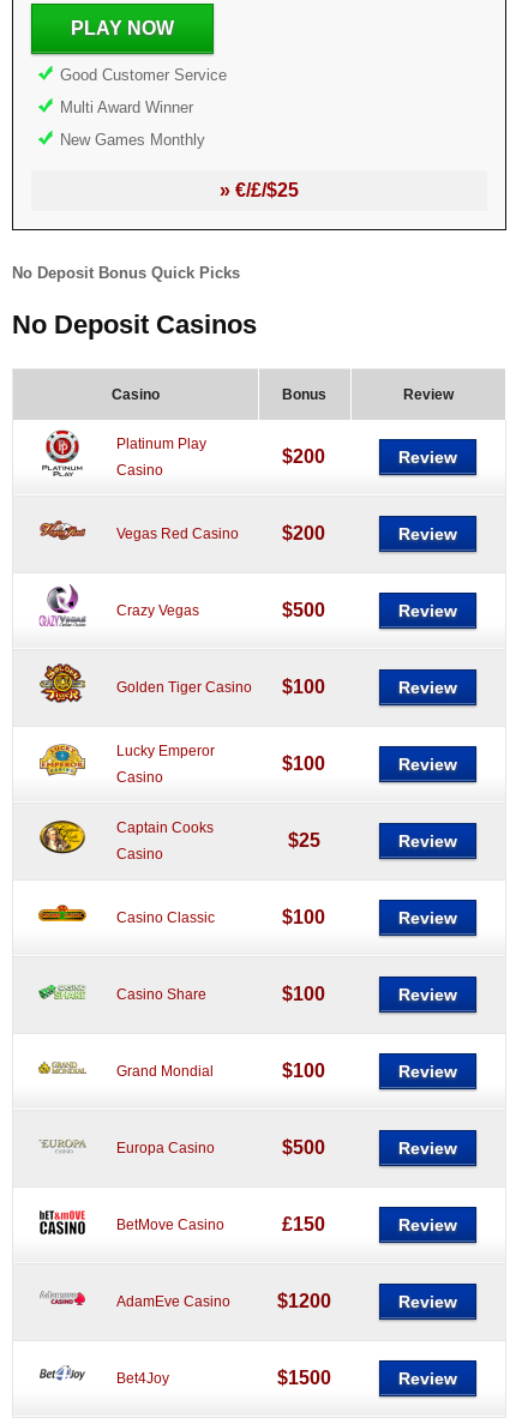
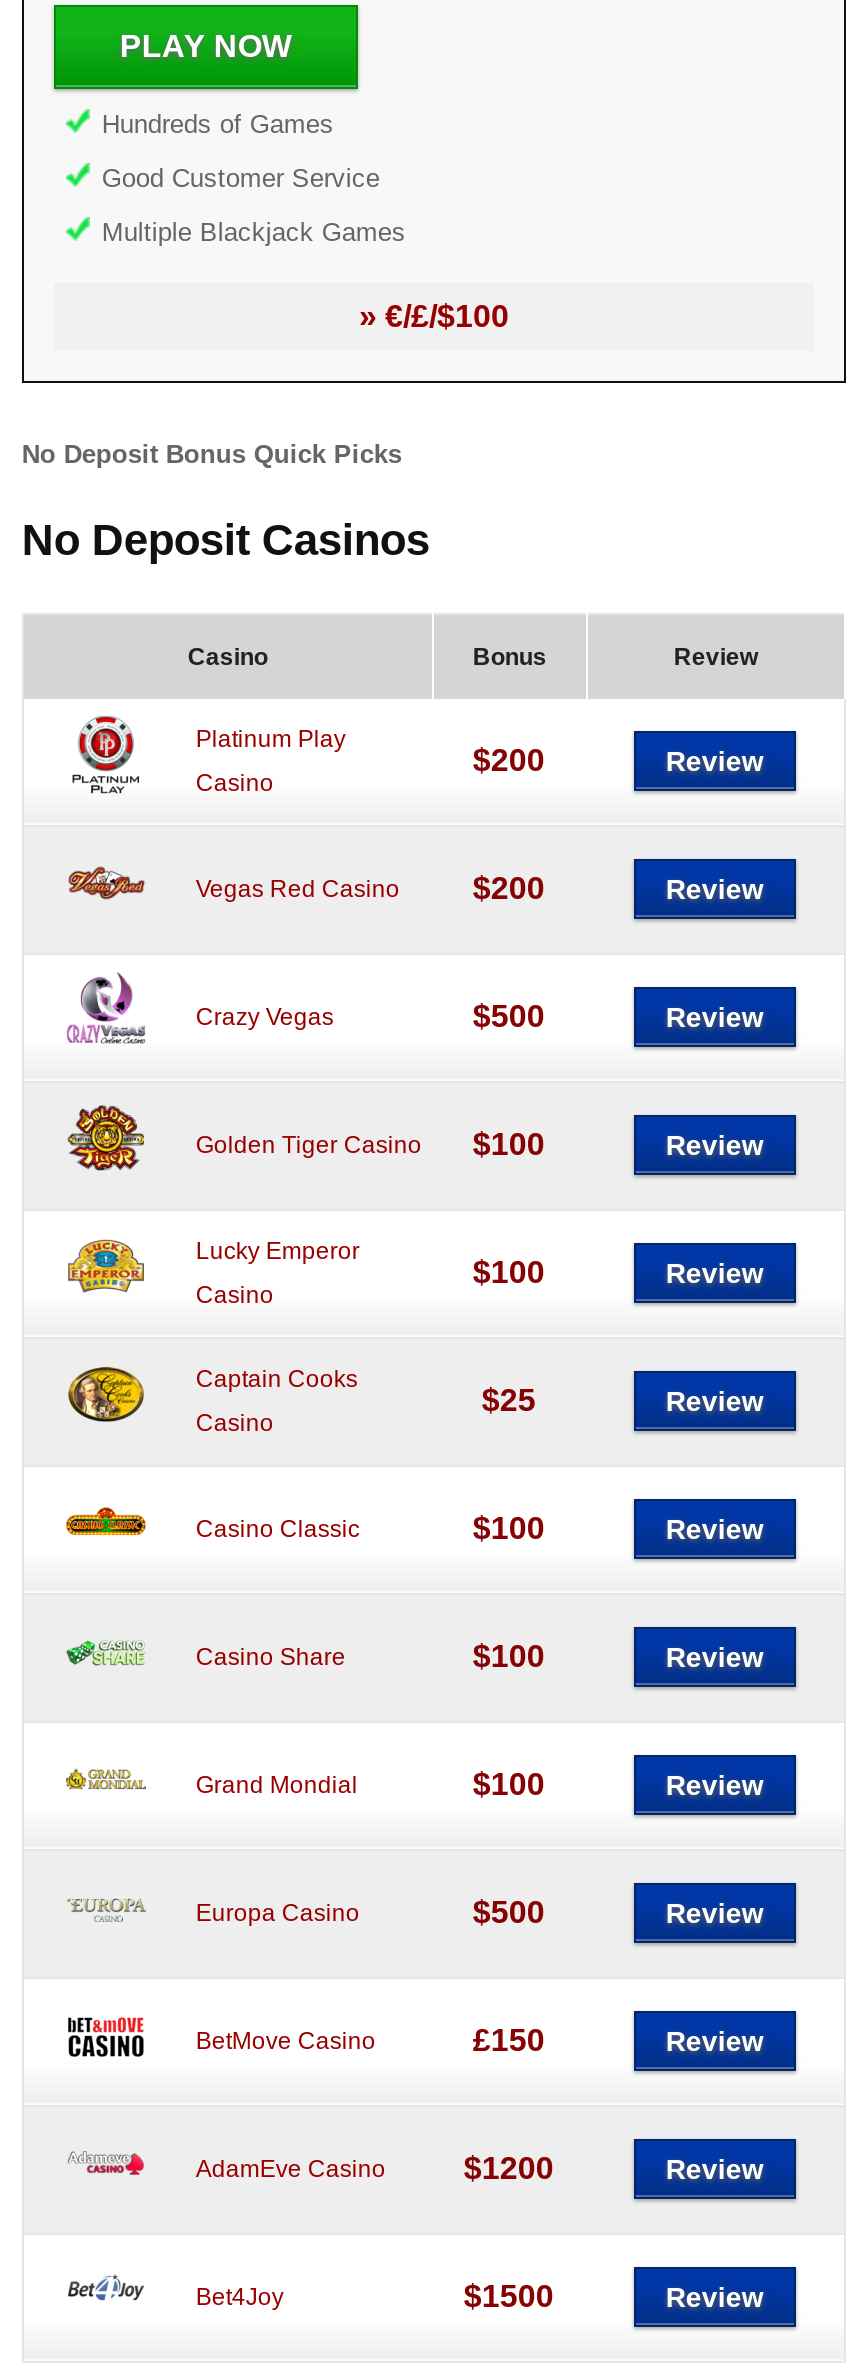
+ Hundreds of Games

moved down: Good Customer Service

- Multi Award Winner
- New Games Monthly
- » €/£/$25
+ Multiple Blackjack Games
+ » €/£/$100
